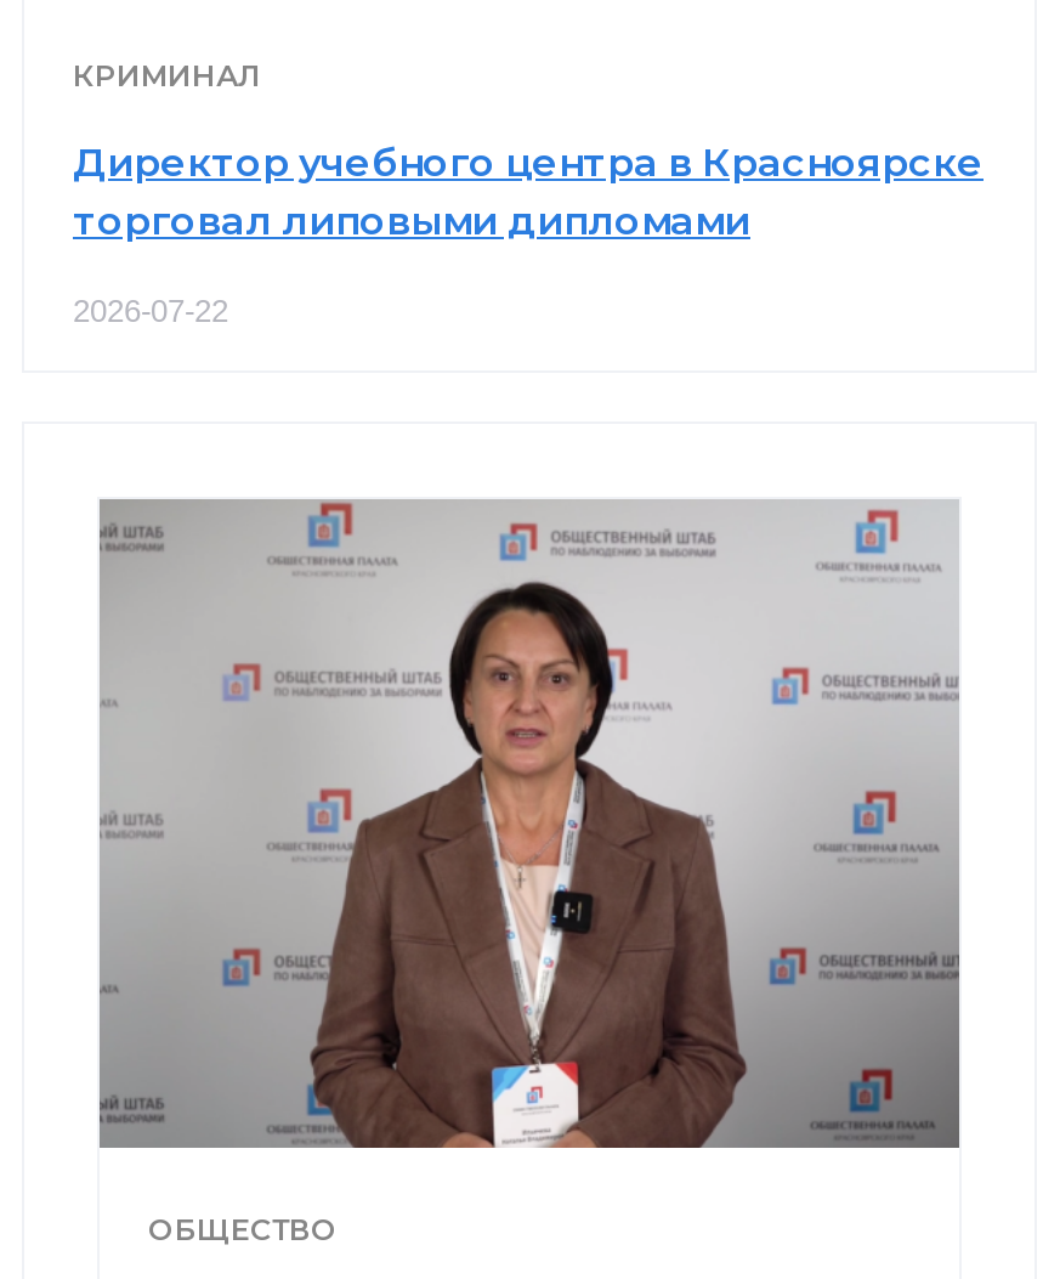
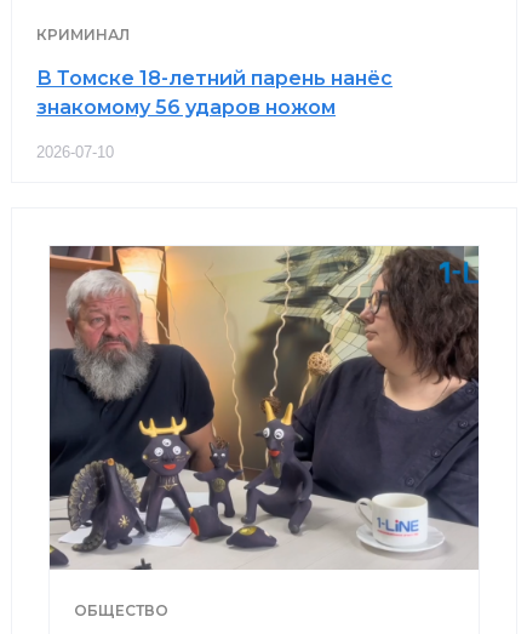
- Директор учебного центра в Красноярске
- торговал липовыми дипломами
+ В Томске 18-летний парень нанёс
+ знакомому 56 ударов ножом

- 2026-07-22
+ 2026-07-10

- [image]
+ [image]
